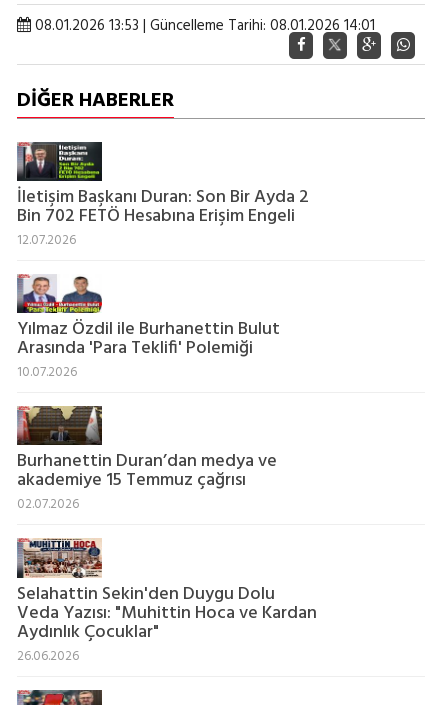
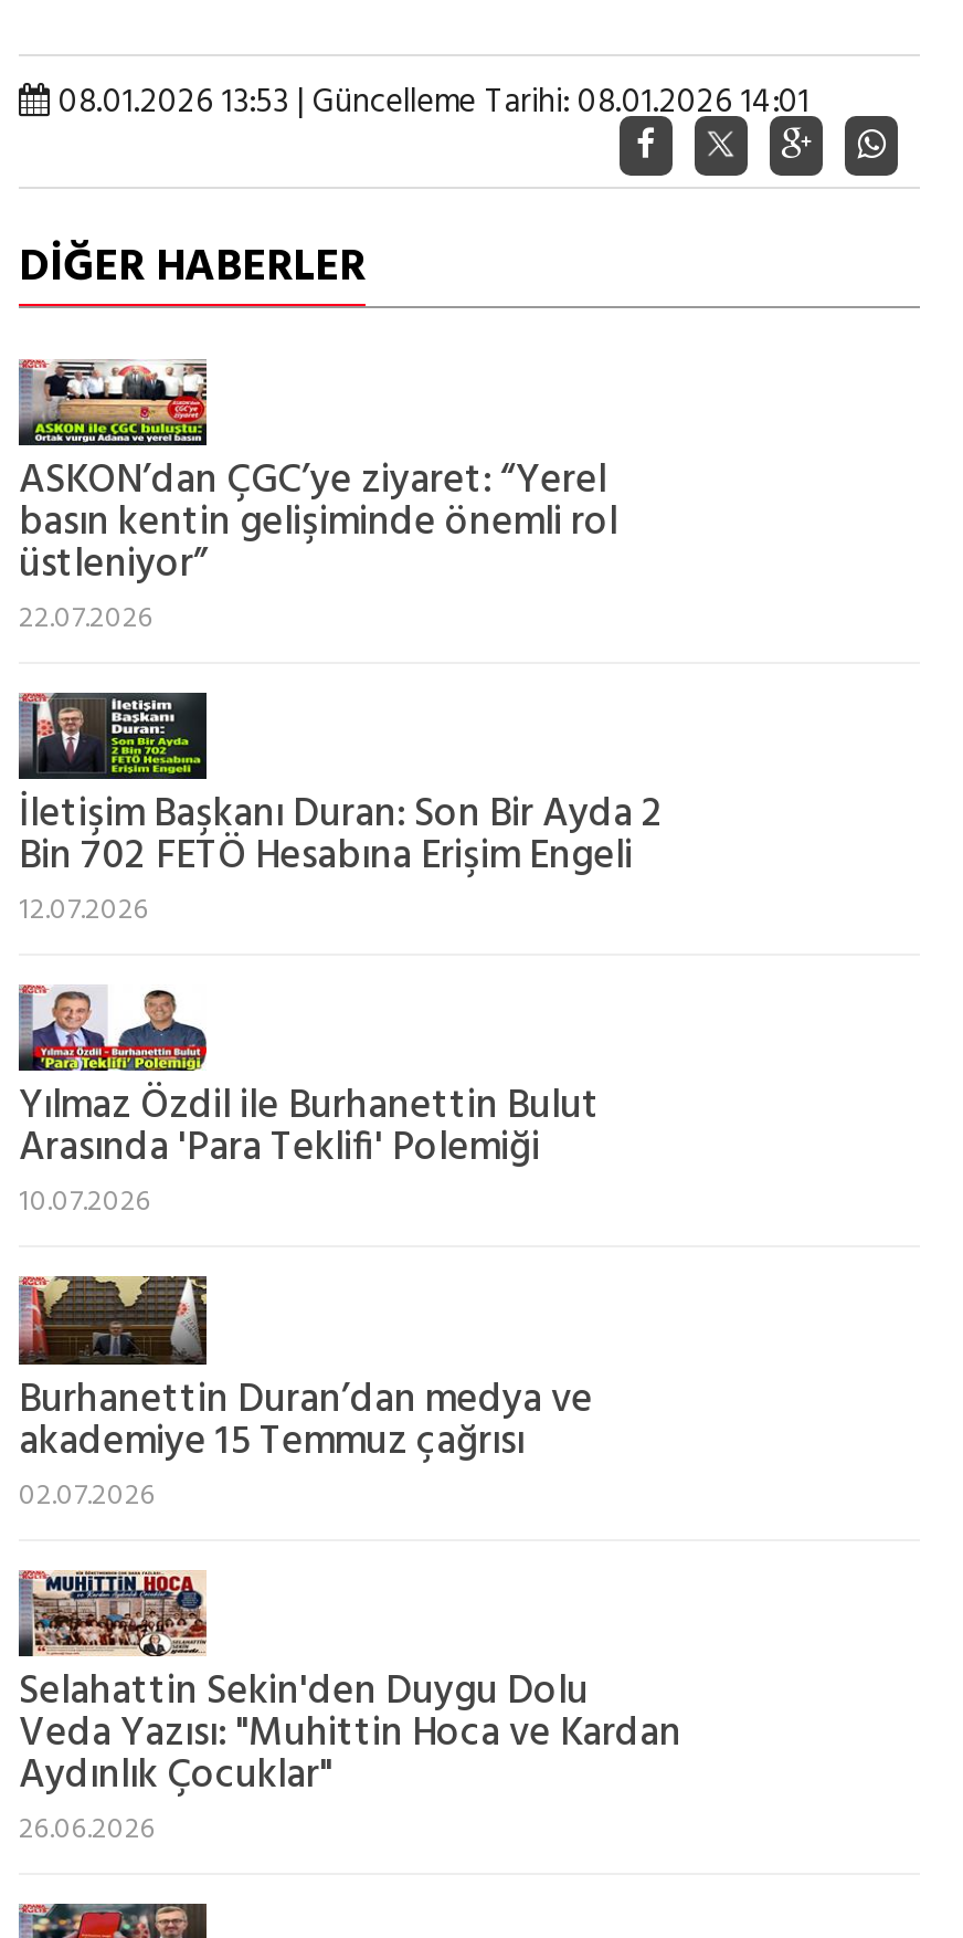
+ [image]
+ ASKON’dan ÇGC’ye ziyaret: “Yerel
+ basın kentin gelişiminde önemli rol
+ üstleniyor”
+ 22.07.2026
